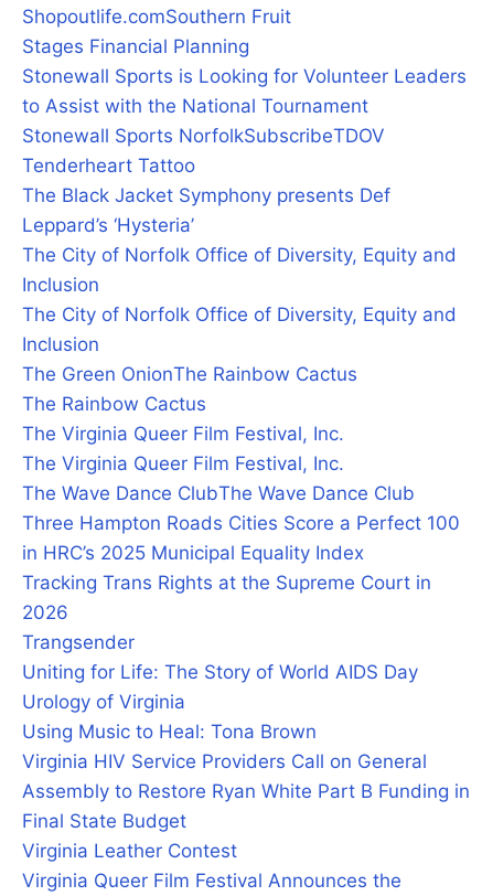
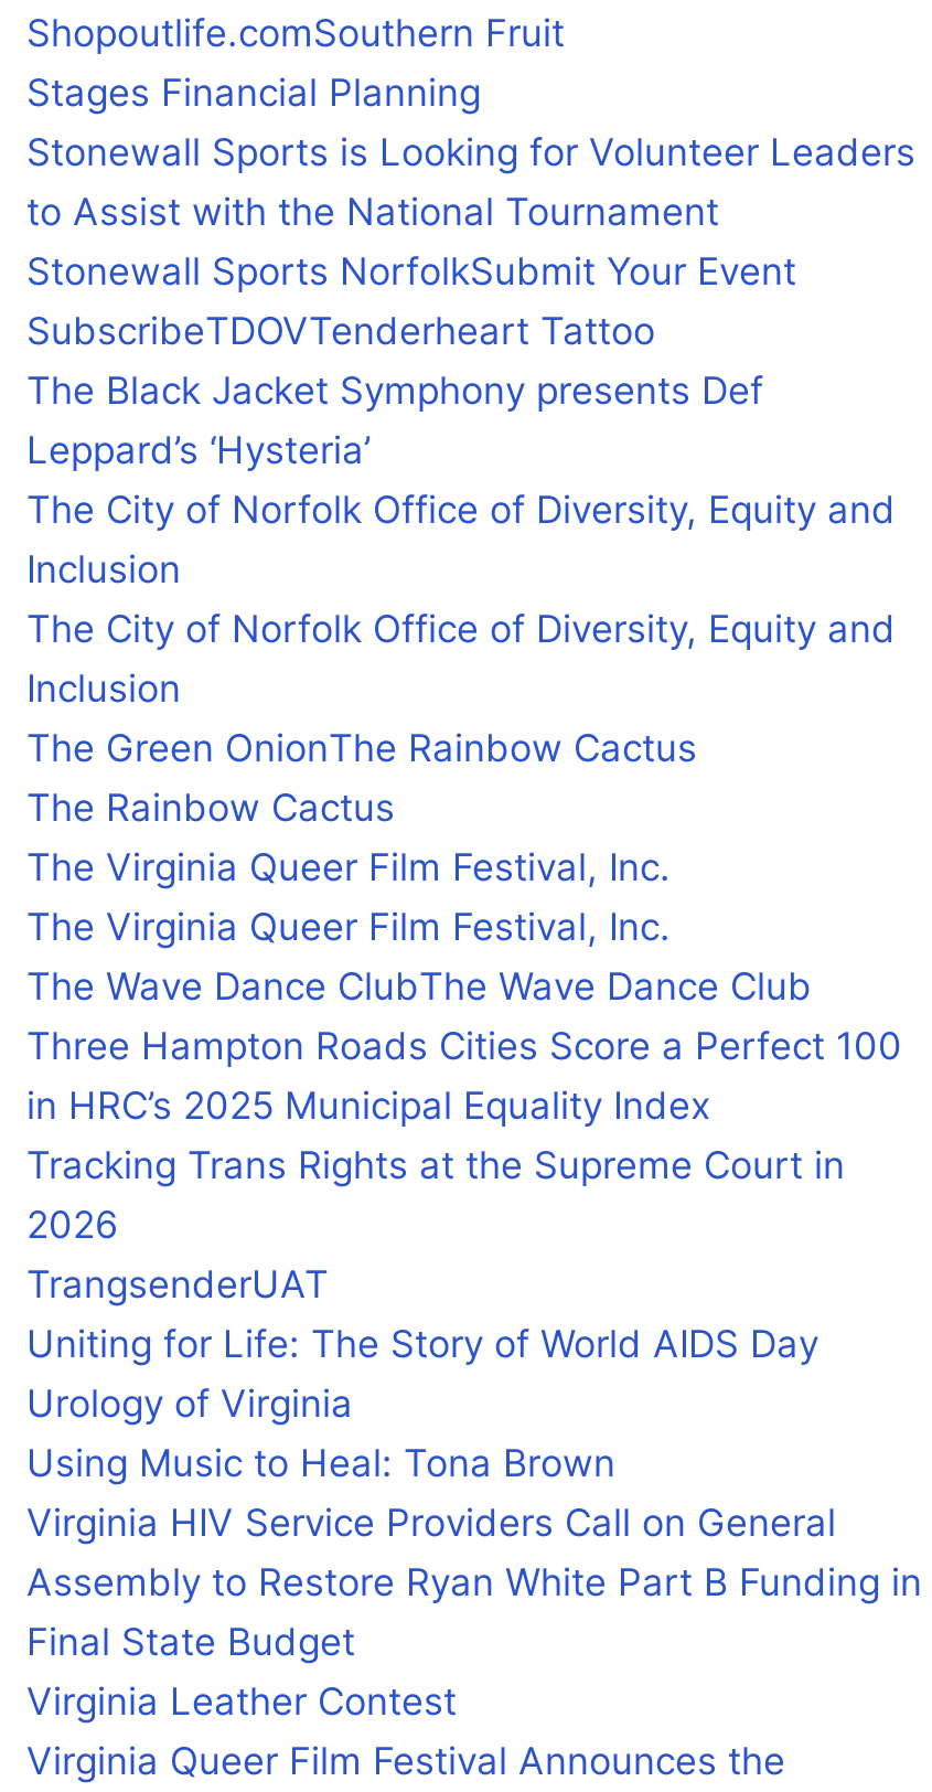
- Stonewall Sports NorfolkSubscribeTDOV
- Tenderheart Tattoo
+ Stonewall Sports NorfolkSubmit Your Event
+ SubscribeTDOVTenderheart Tattoo

- Trangsender
+ TrangsenderUAT
